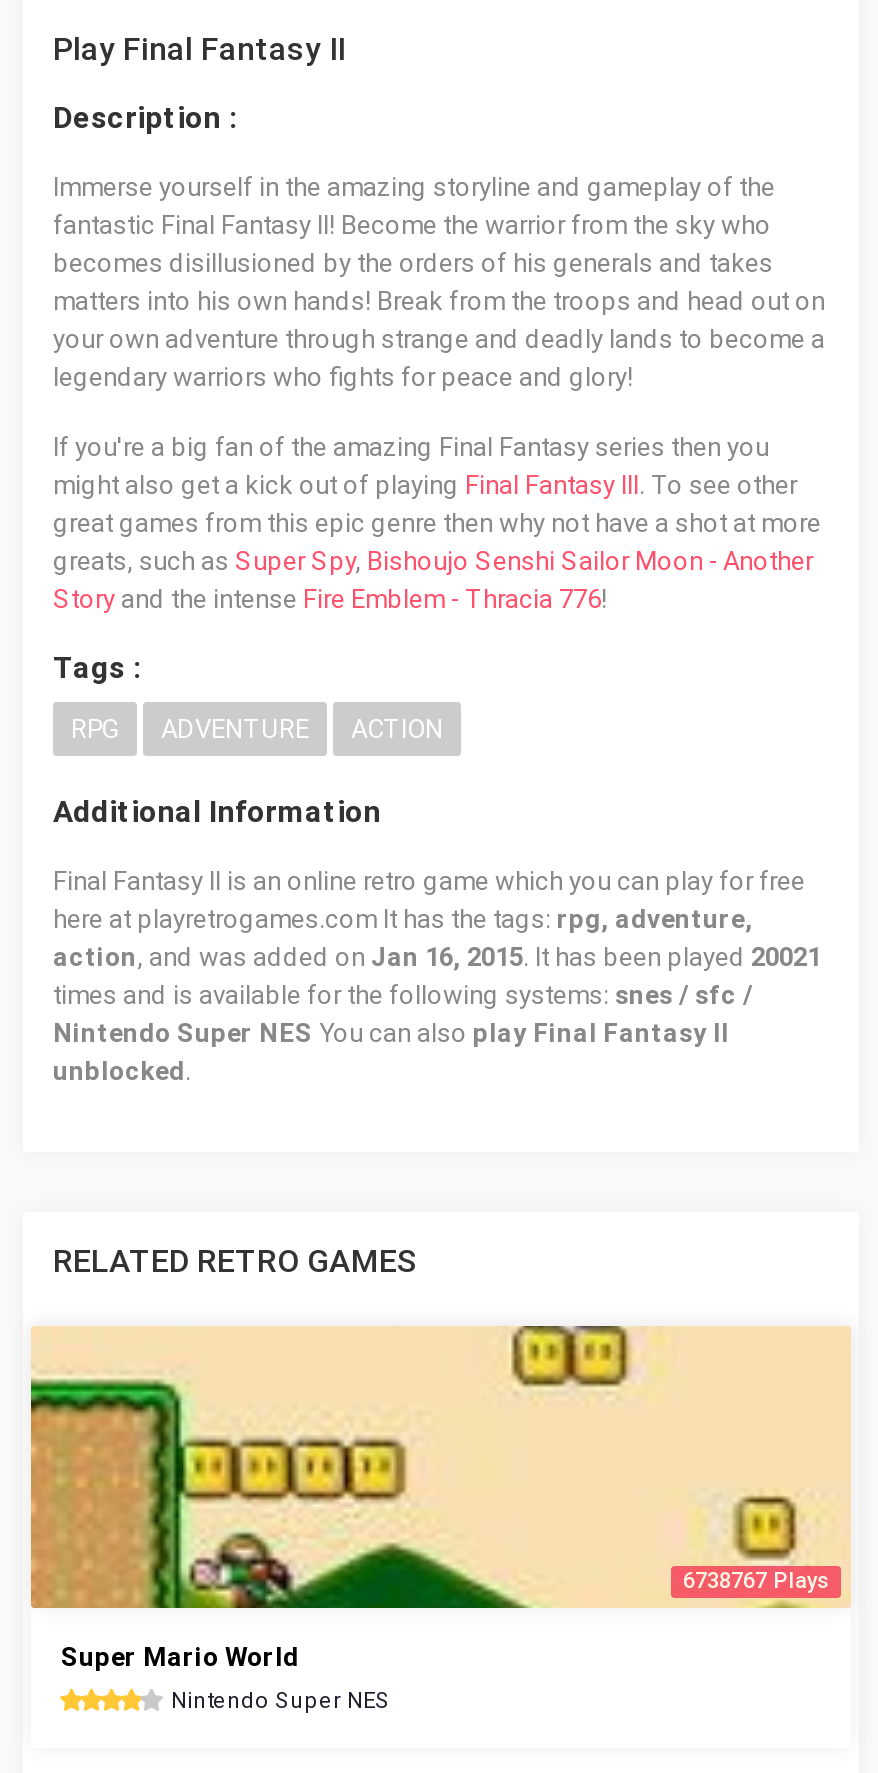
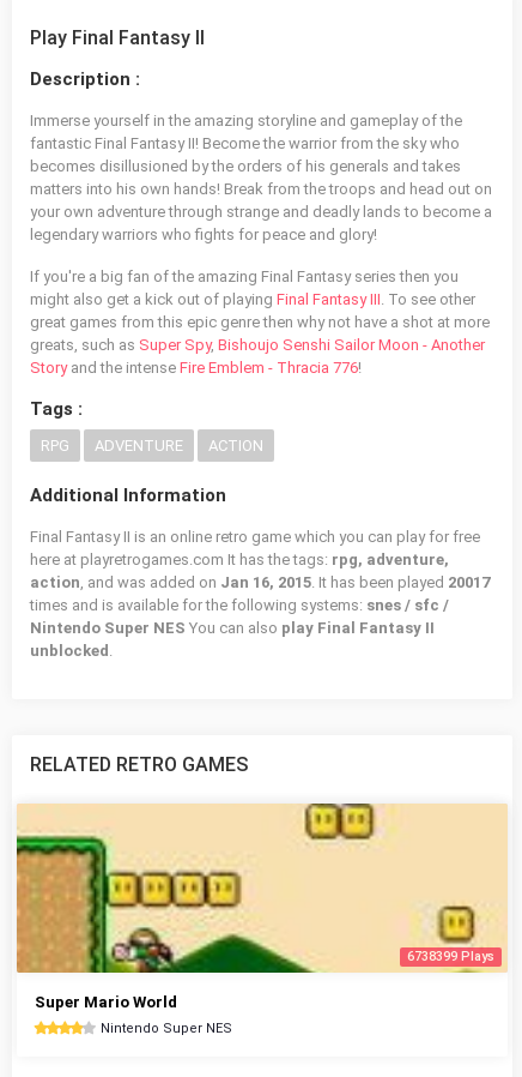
- action, and was added on Jan 16, 2015. It has been played 20021
+ action, and was added on Jan 16, 2015. It has been played 20017

- 6738767 Plays
+ 6738399 Plays
